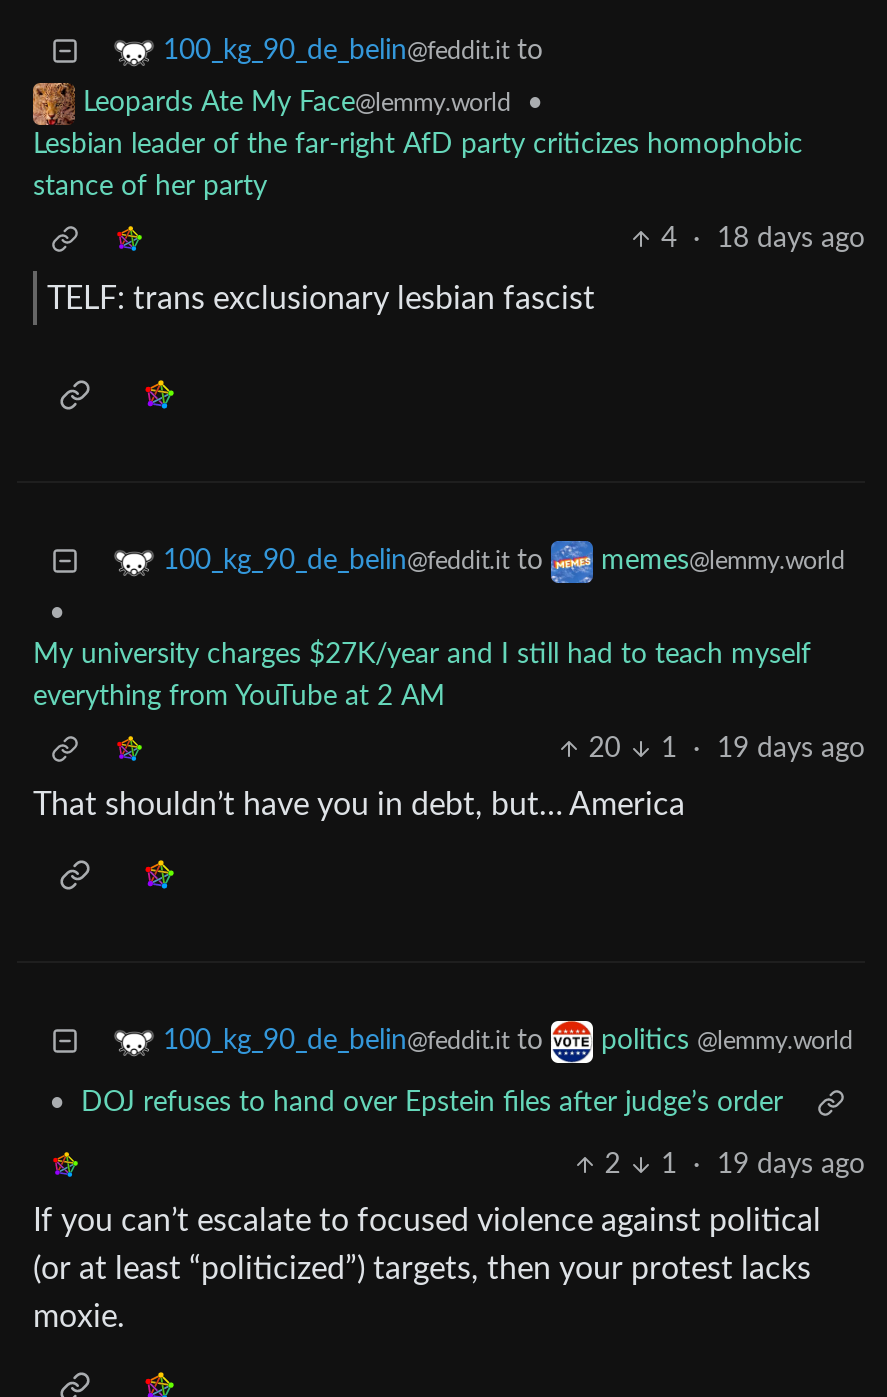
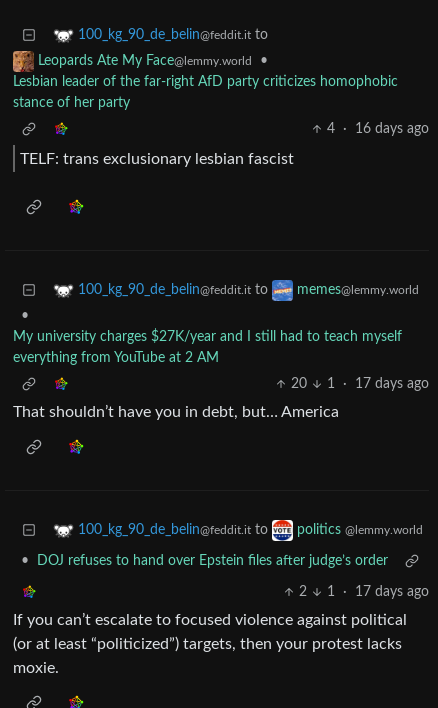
- 4 · 18 days ago
+ 4 · 16 days ago

- 20 1 · 19 days ago
+ 20 1 · 17 days ago

- 2 1 · 19 days ago
+ 2 1 · 17 days ago
